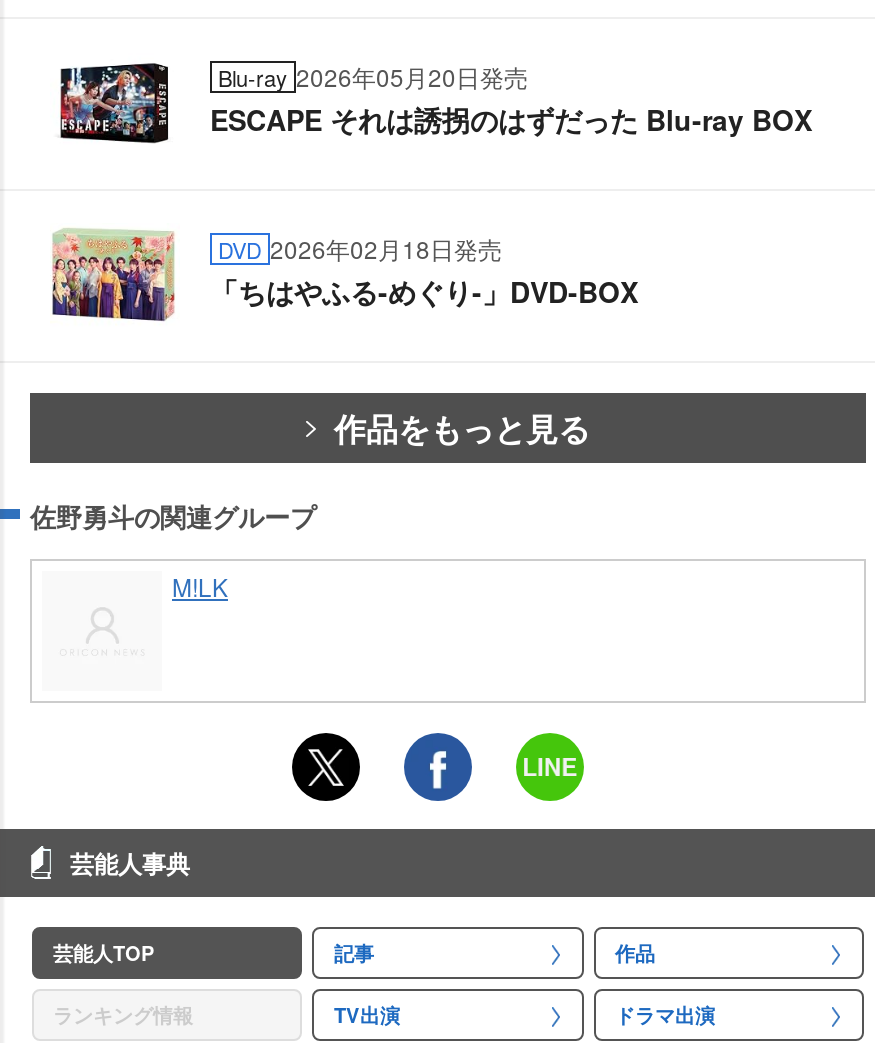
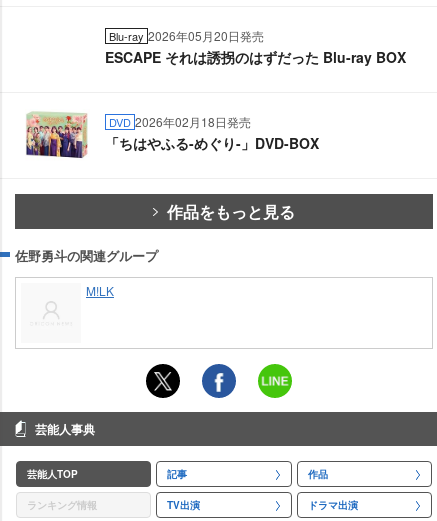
- [image]
